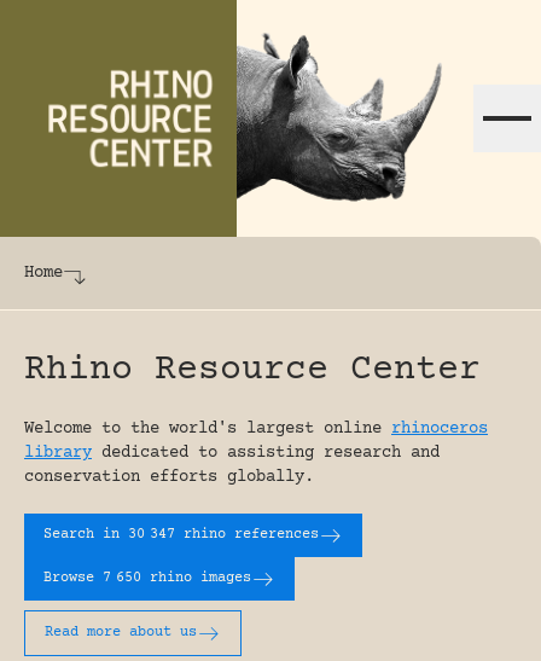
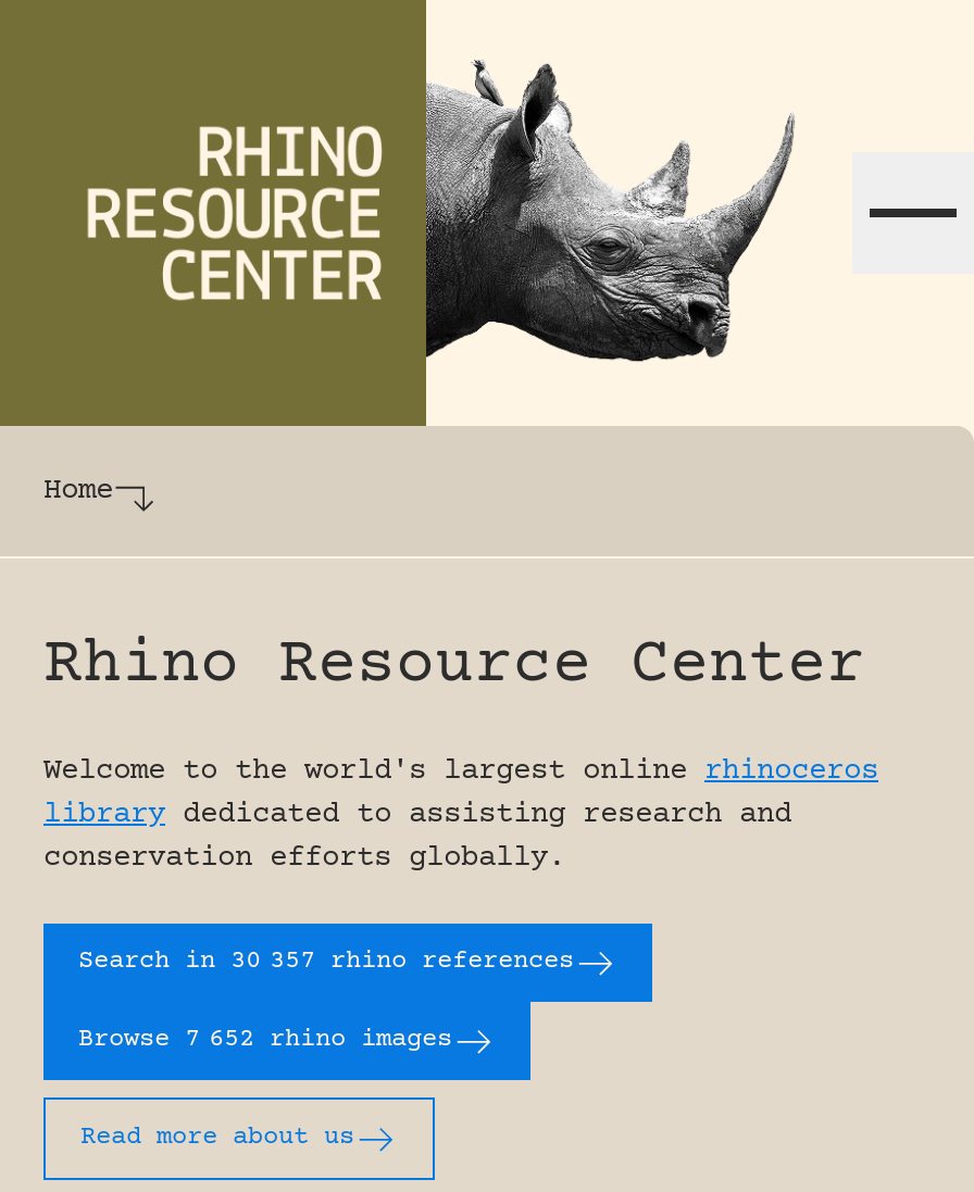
- Search in 30 347 rhino references
+ Search in 30 357 rhino references

- Browse 7 650 rhino images
+ Browse 7 652 rhino images
